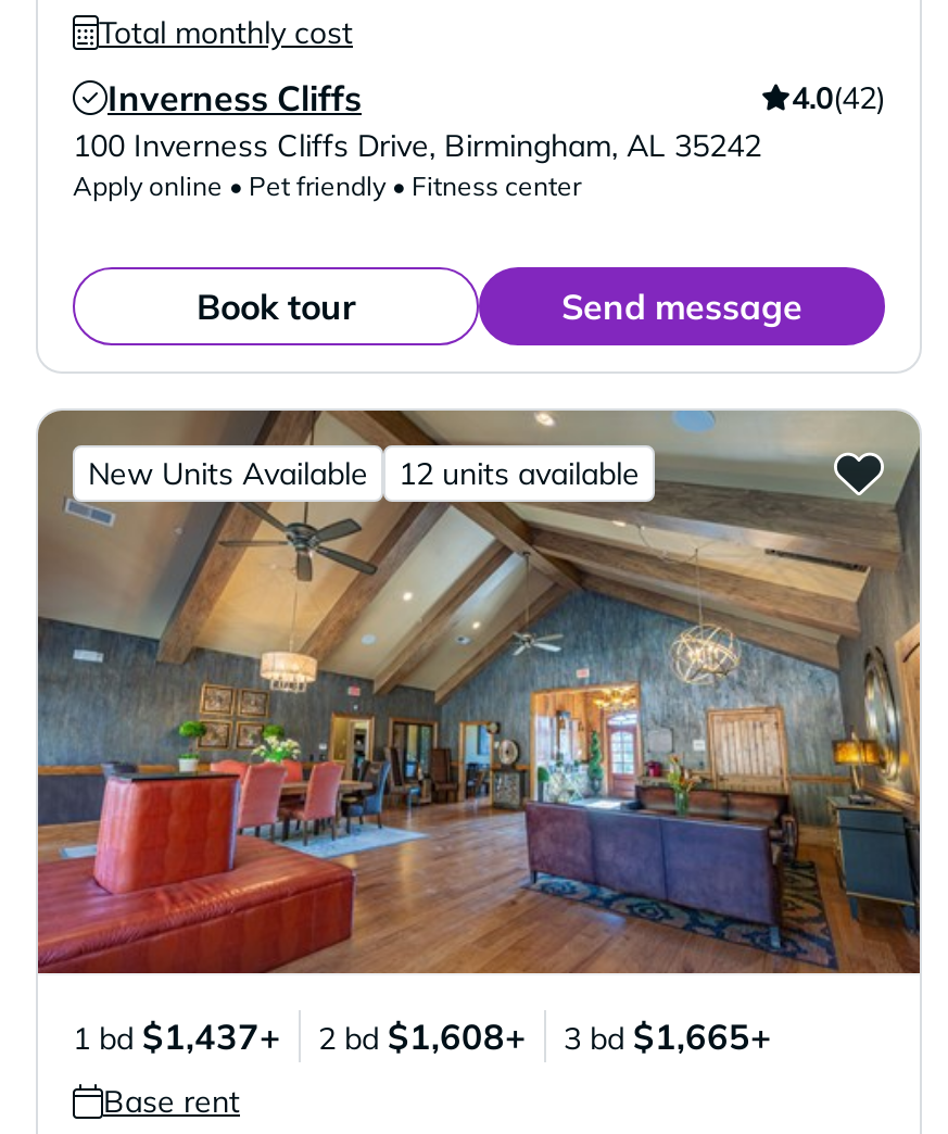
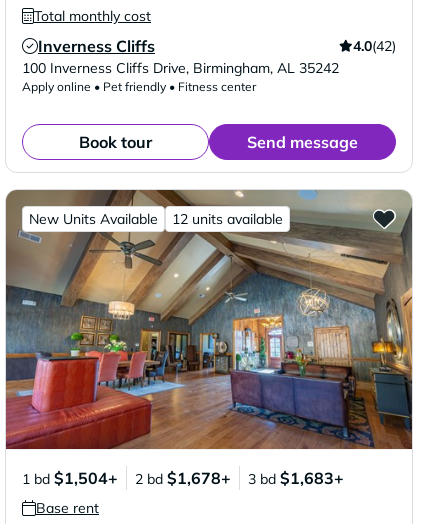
- 1 bd $1,437+
+ 1 bd $1,504+

- 2 bd $1,608+
+ 2 bd $1,678+

- 3 bd $1,665+
+ 3 bd $1,683+
